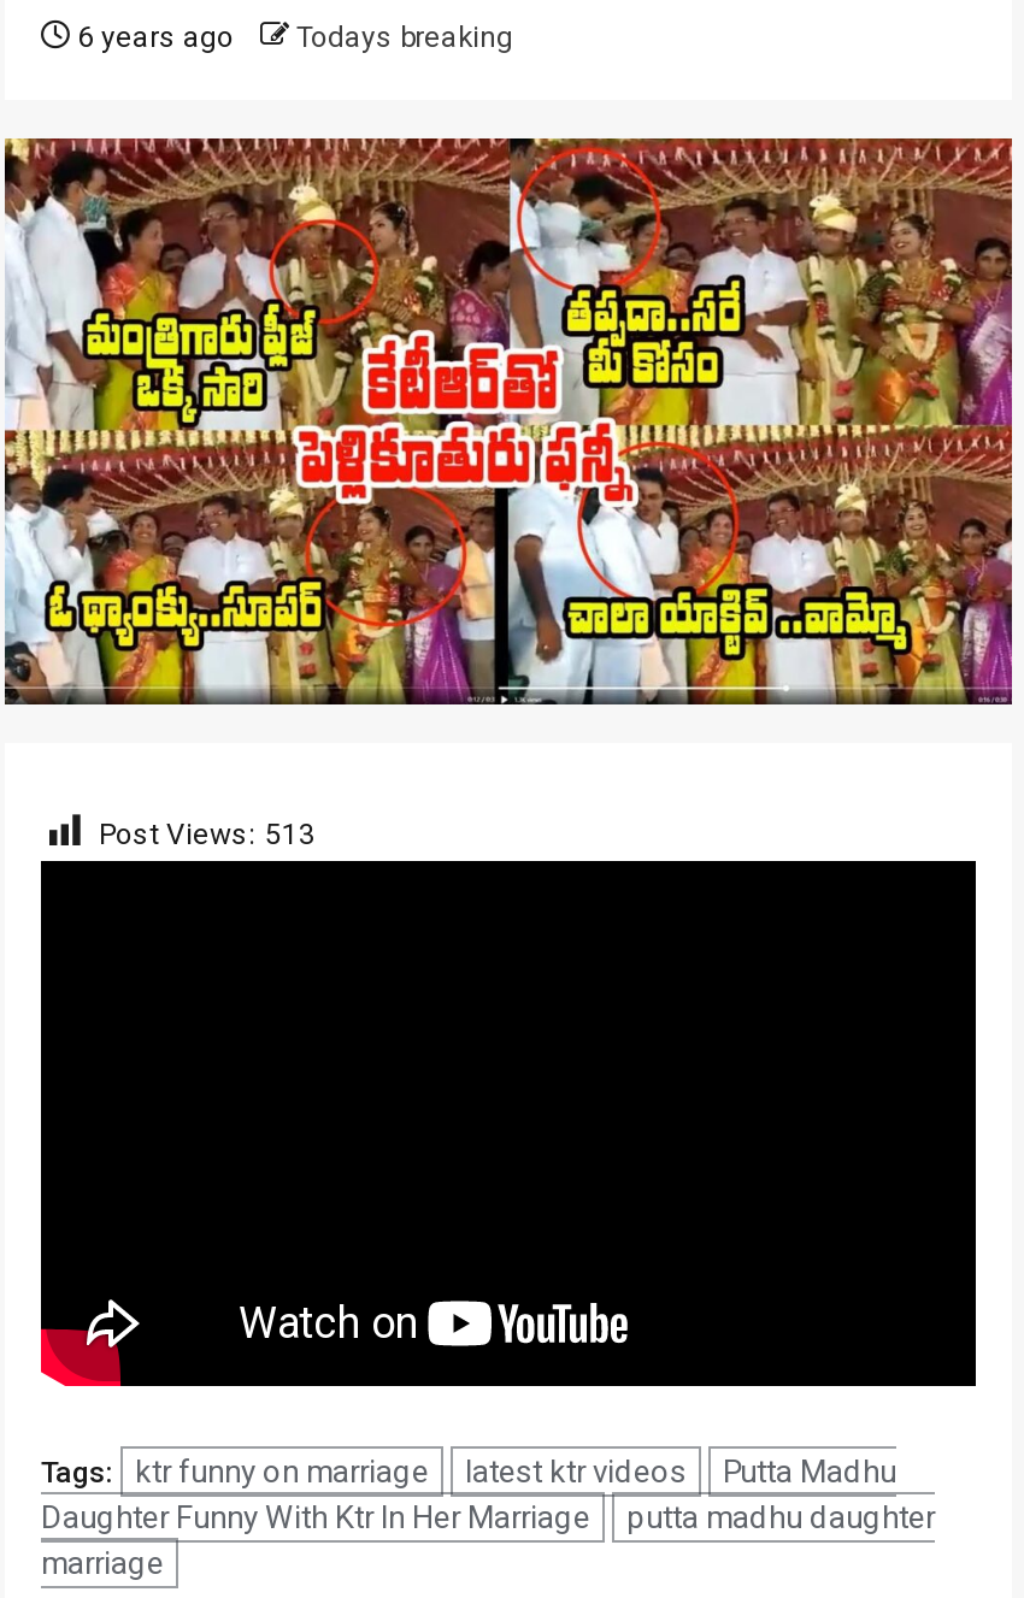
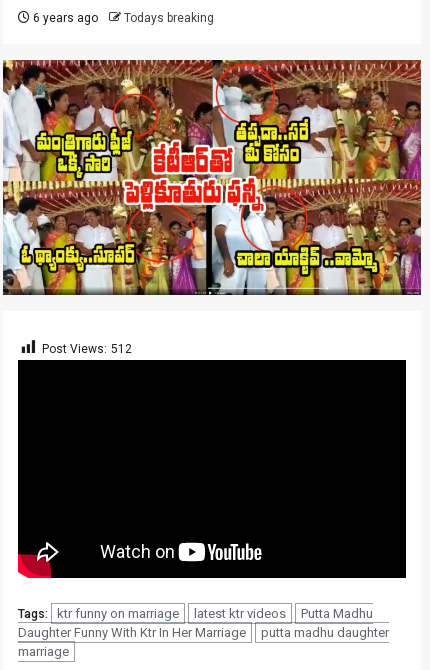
- Post Views: 513
+ Post Views: 512
